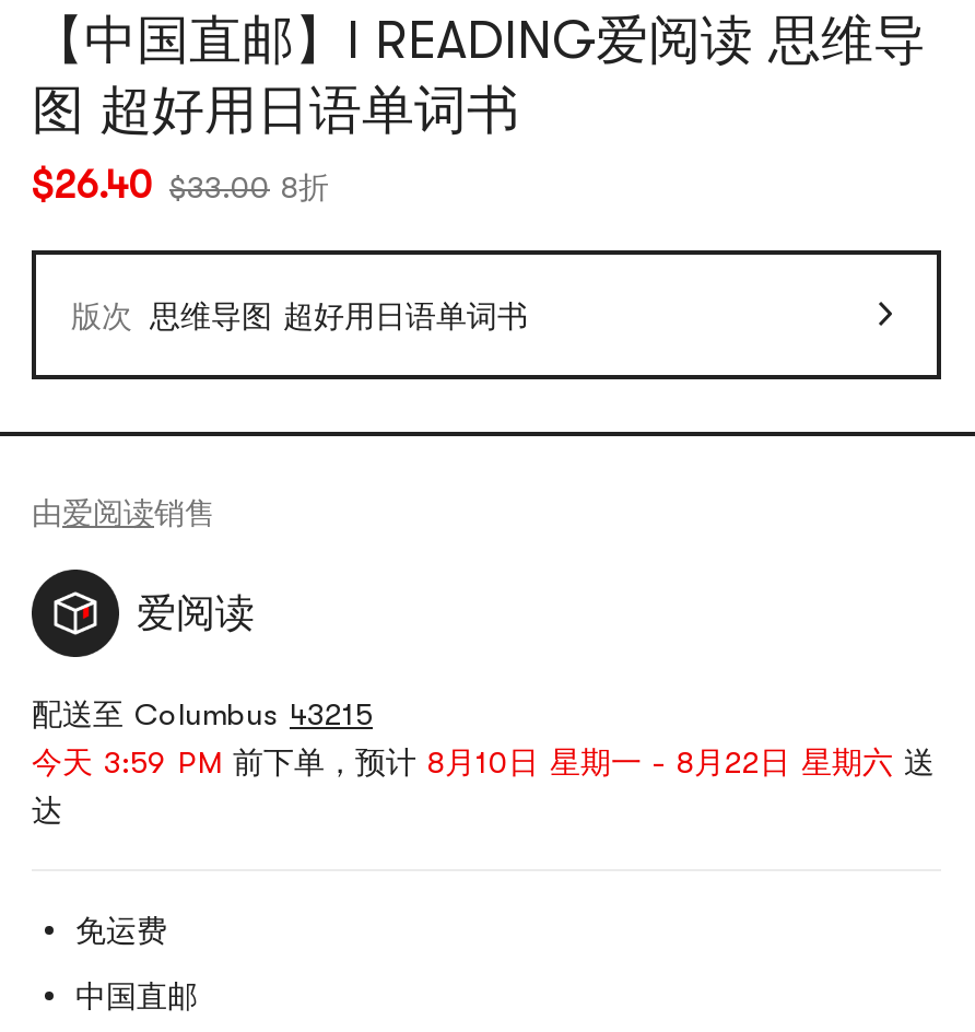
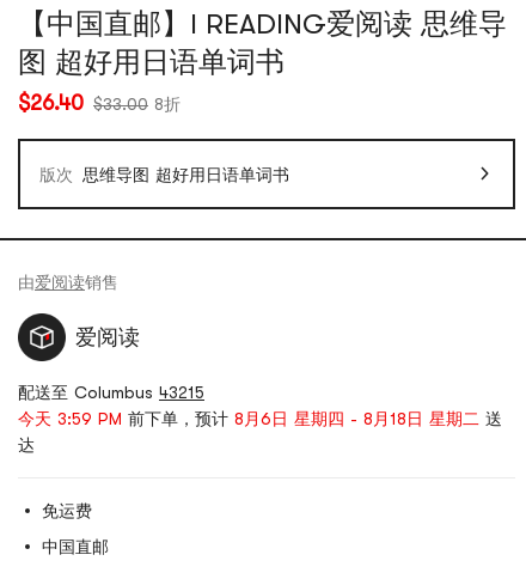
- 今天 3:59 PM前下单，预计8月10日 星期一 - 8月22日 星期六送
+ 今天 3:59 PM前下单，预计8月6日 星期四 - 8月18日 星期二送
